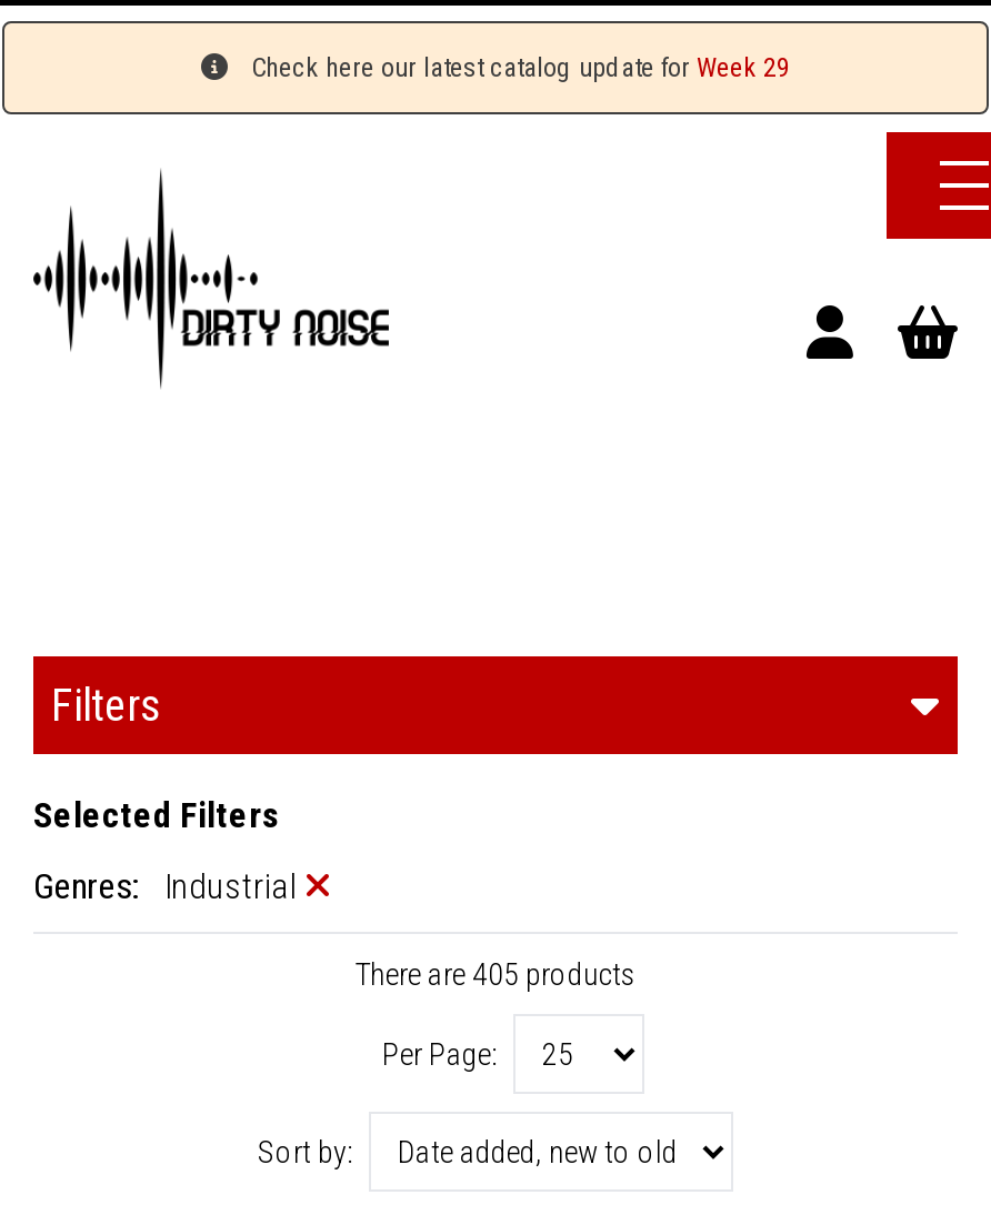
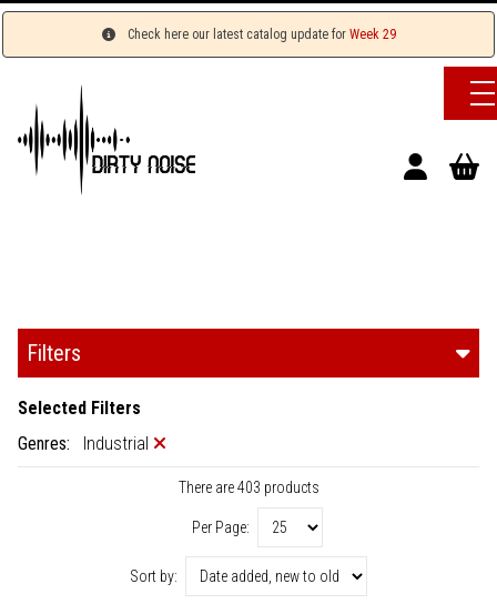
- There are 405 products
+ There are 403 products
